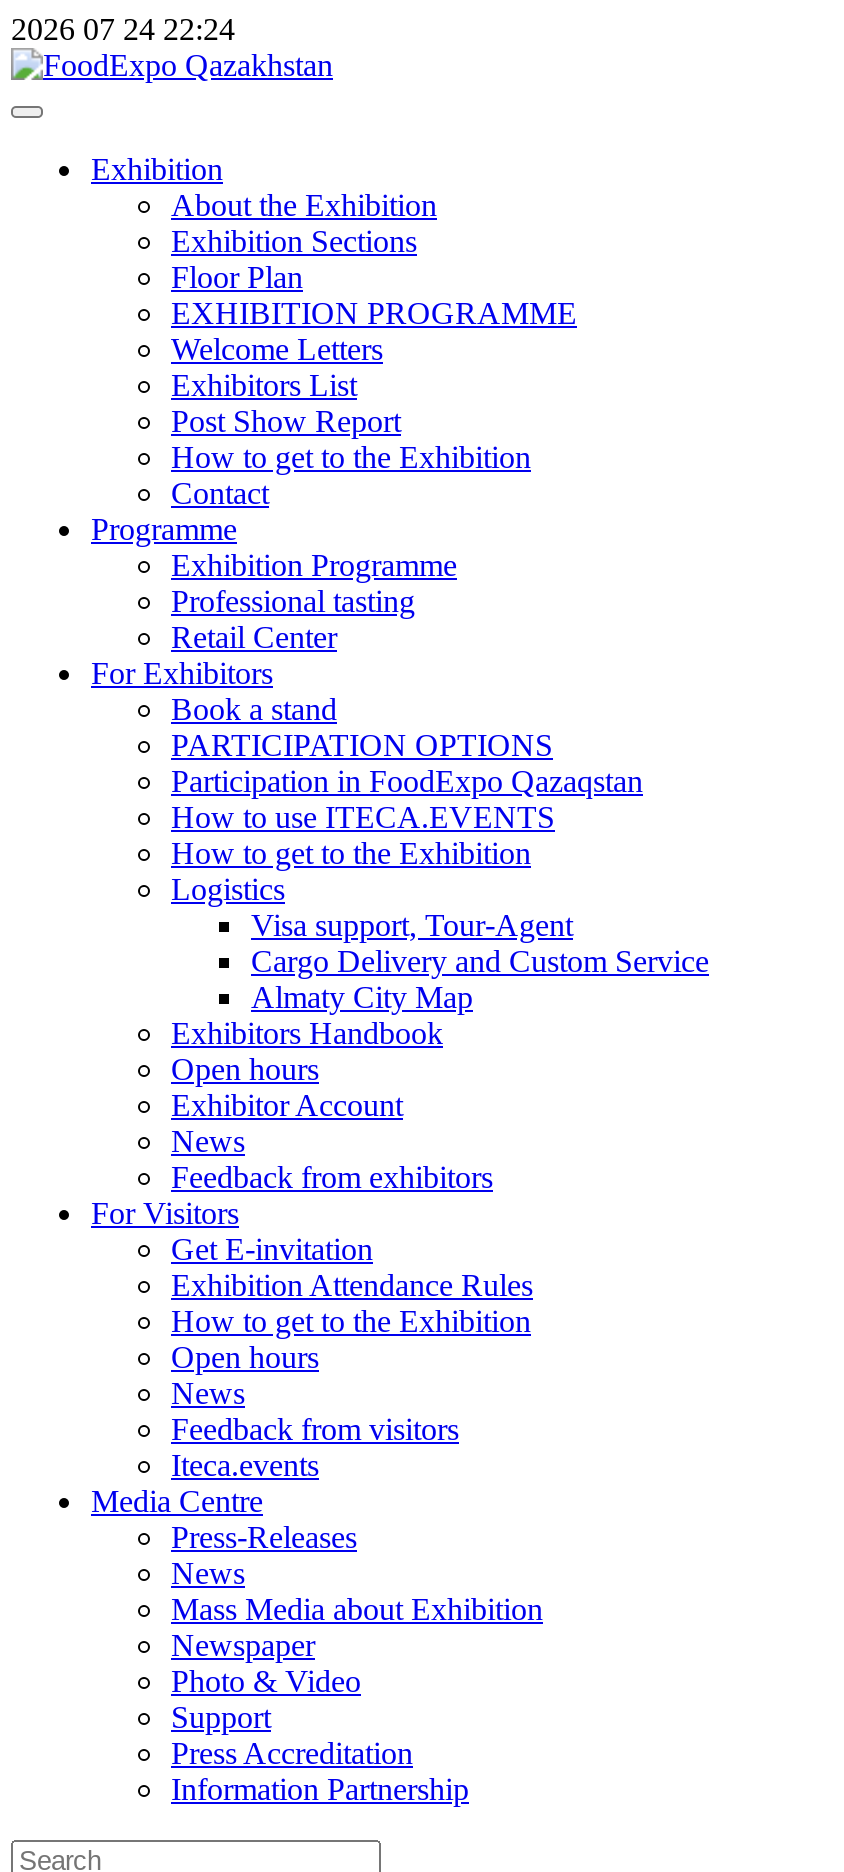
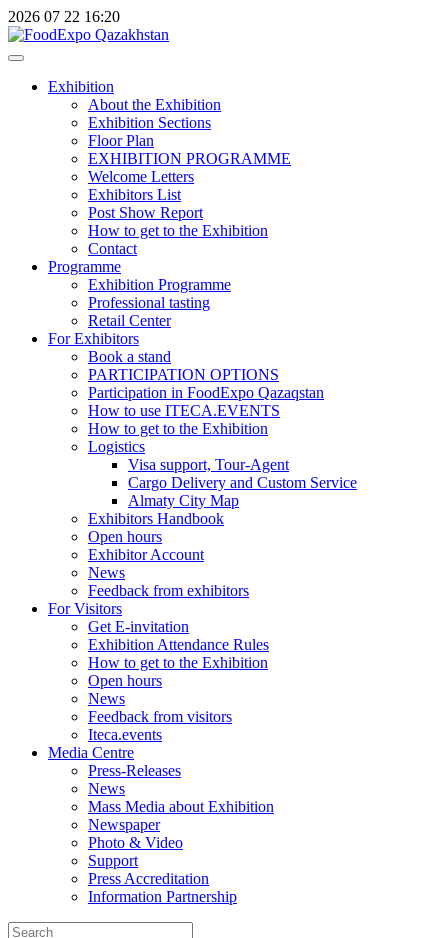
- 2026 07 24 22:24
+ 2026 07 22 16:20
